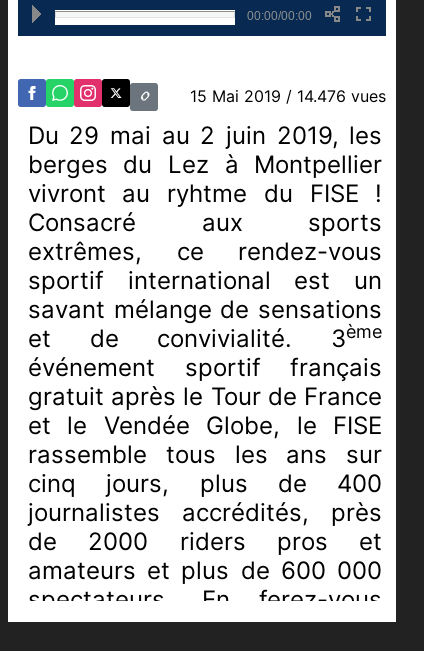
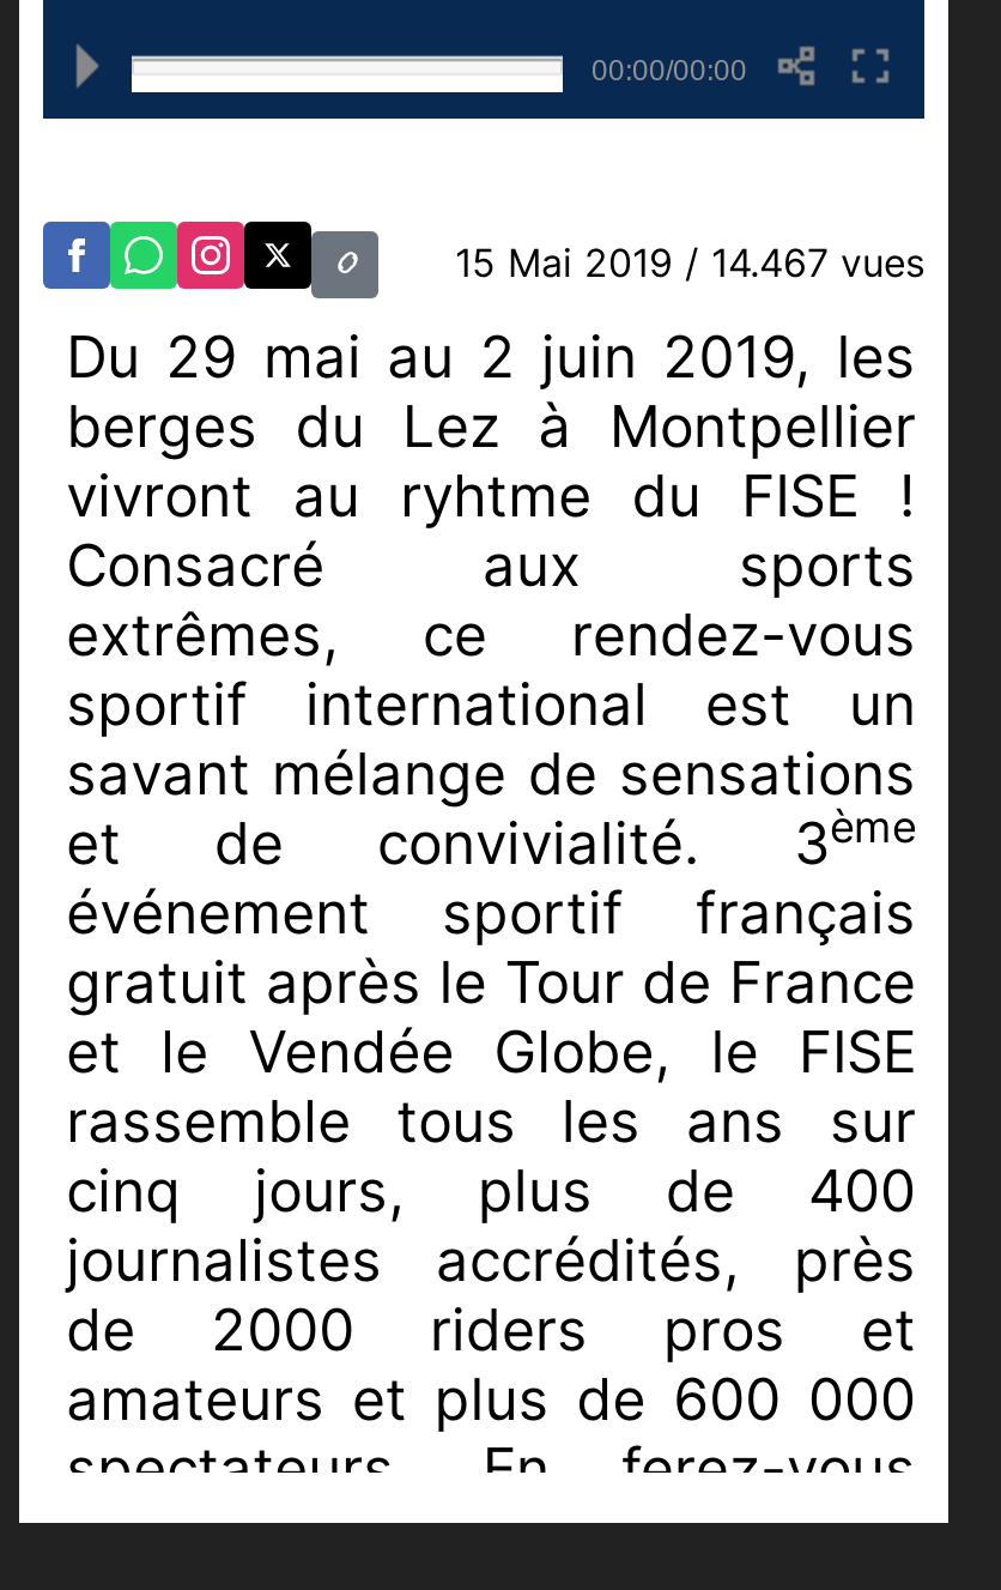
- 15 Mai 2019 / 14.476 vues
+ 15 Mai 2019 / 14.467 vues
